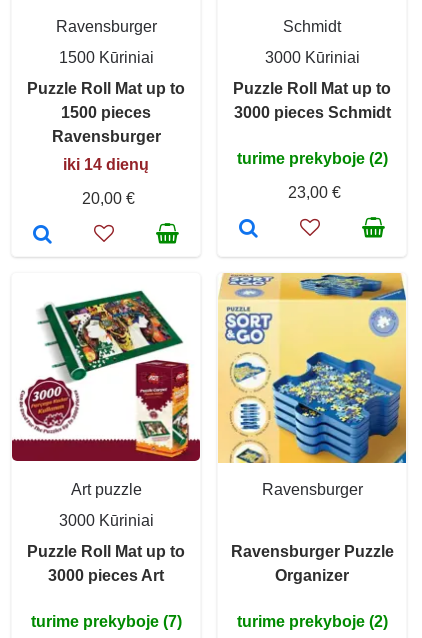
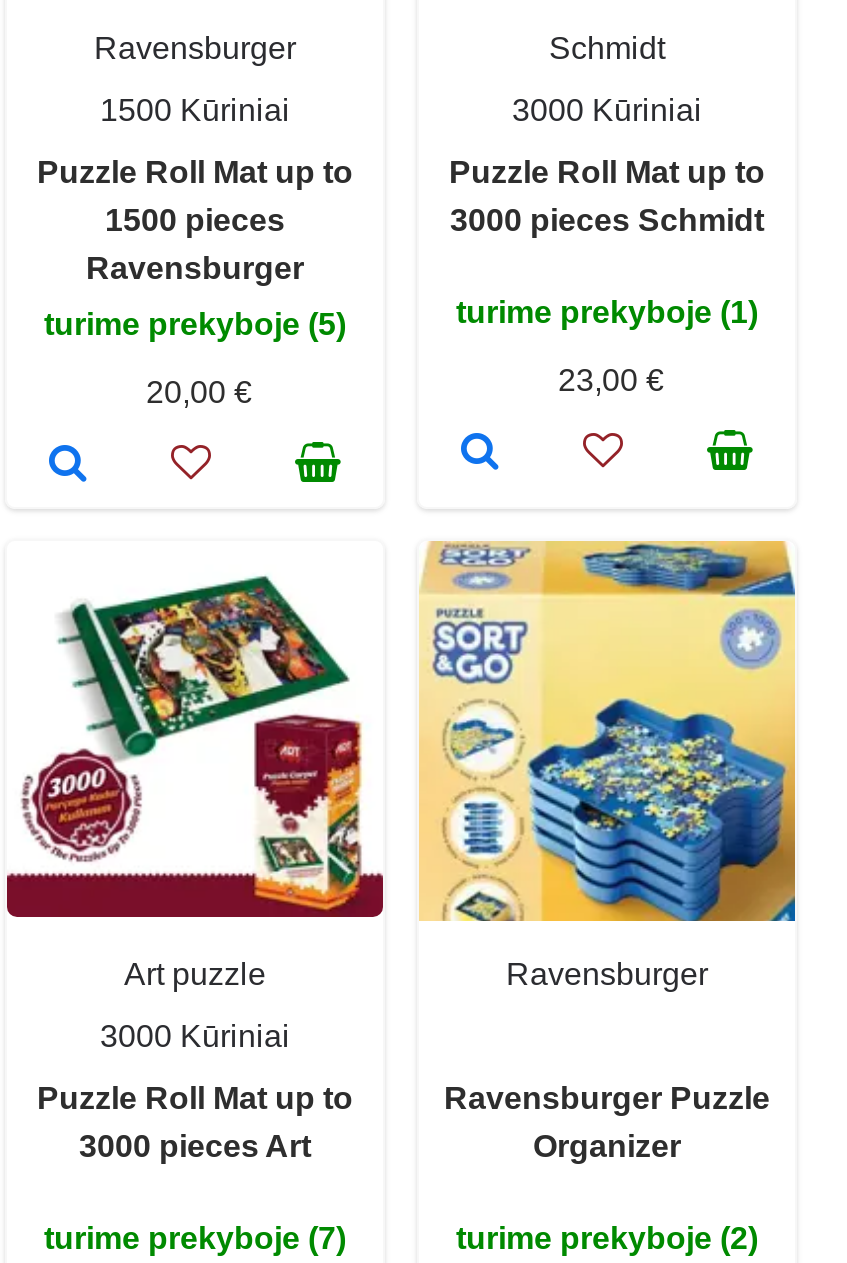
- turime prekyboje (2)
+ turime prekyboje (1)

- iki 14 dienų
+ turime prekyboje (5)
